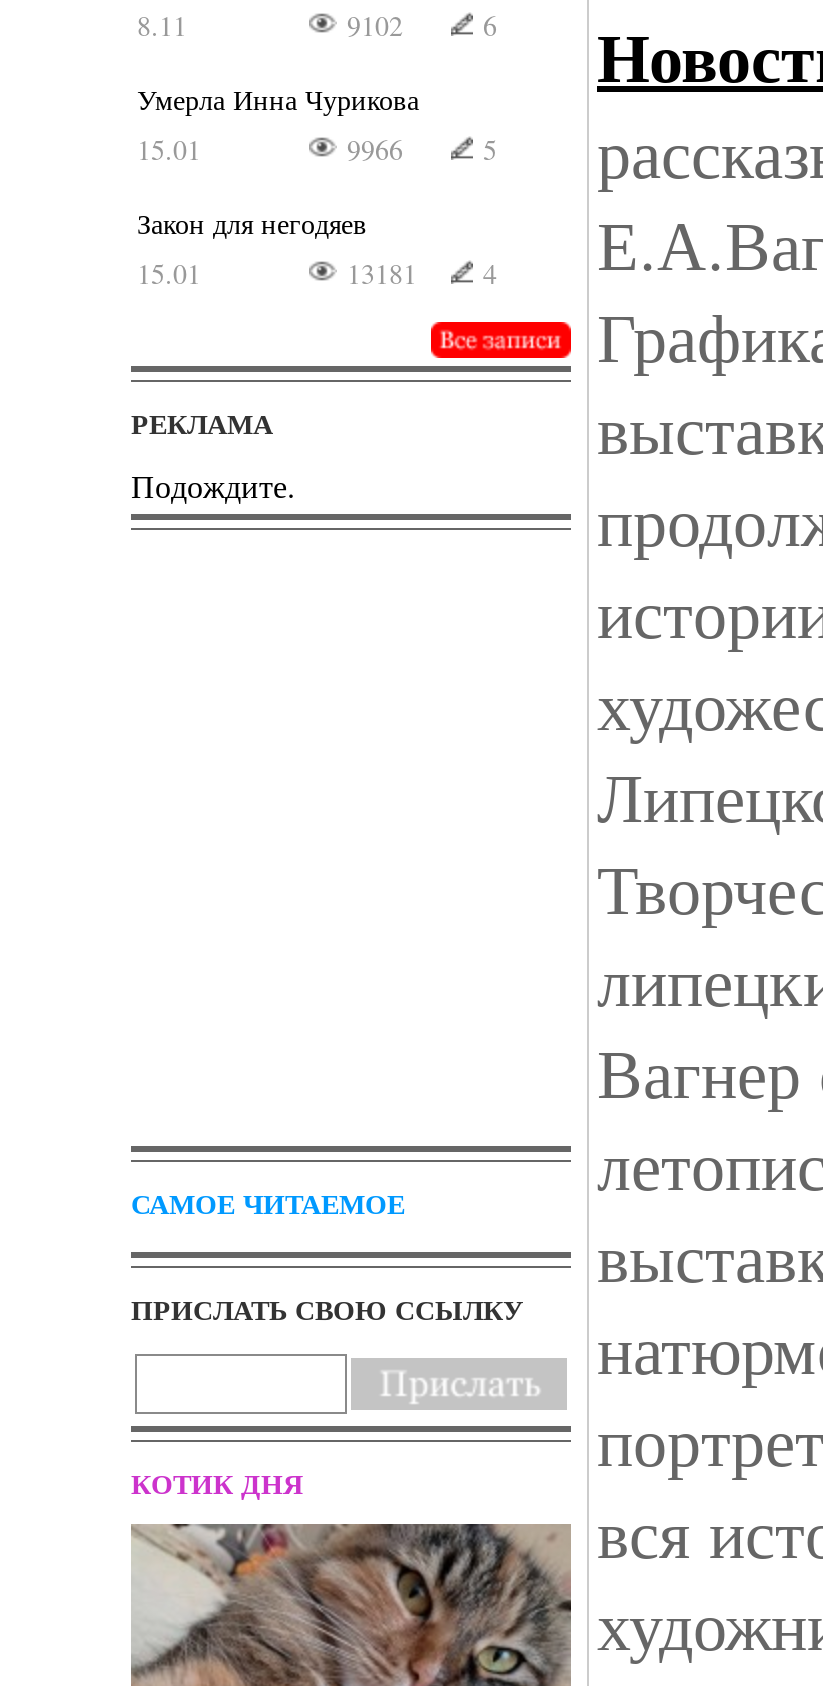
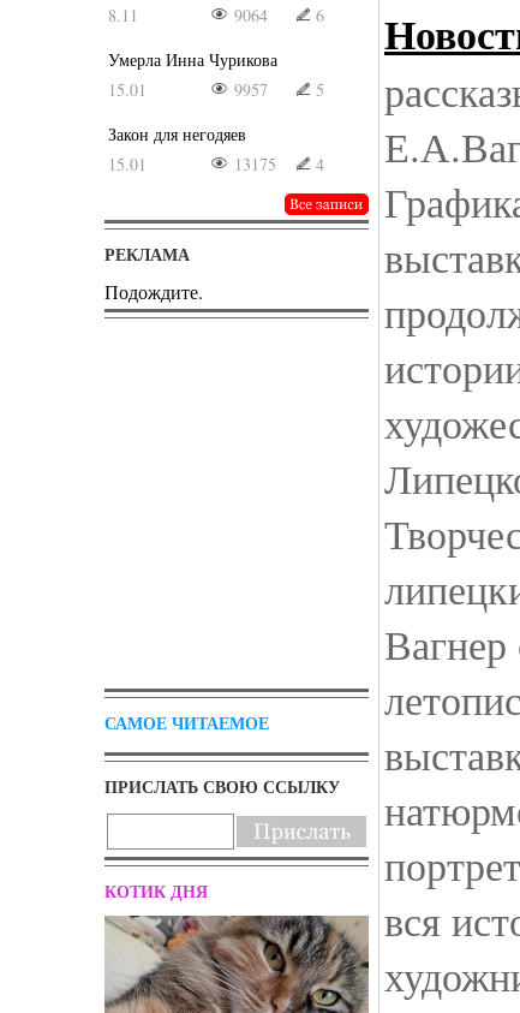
- 9102 6
+ 9064 6

- 9966 5
+ 9957 5

- 13181 4
+ 13175 4
